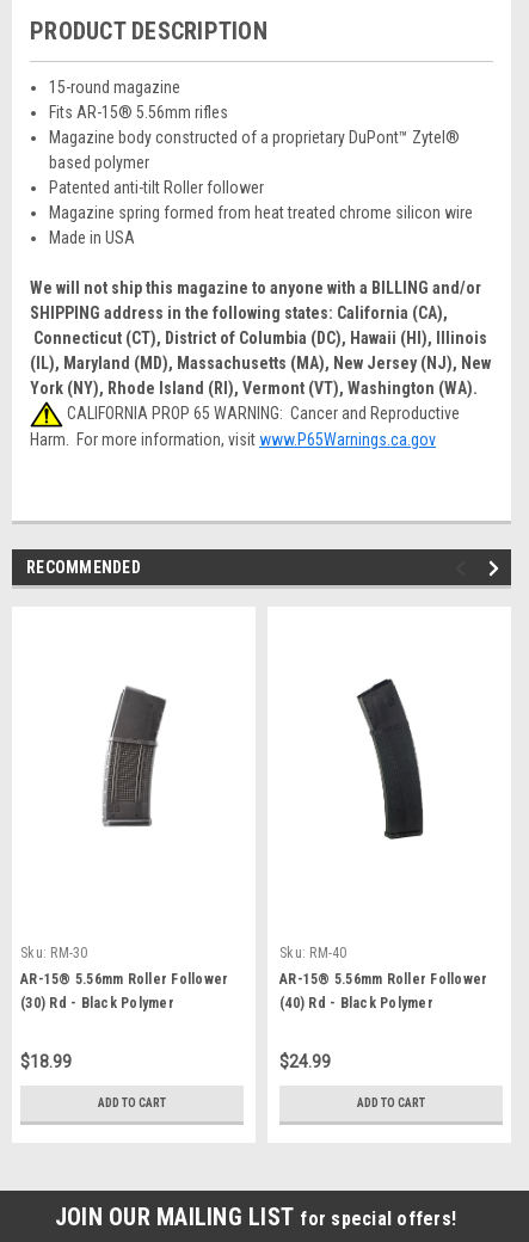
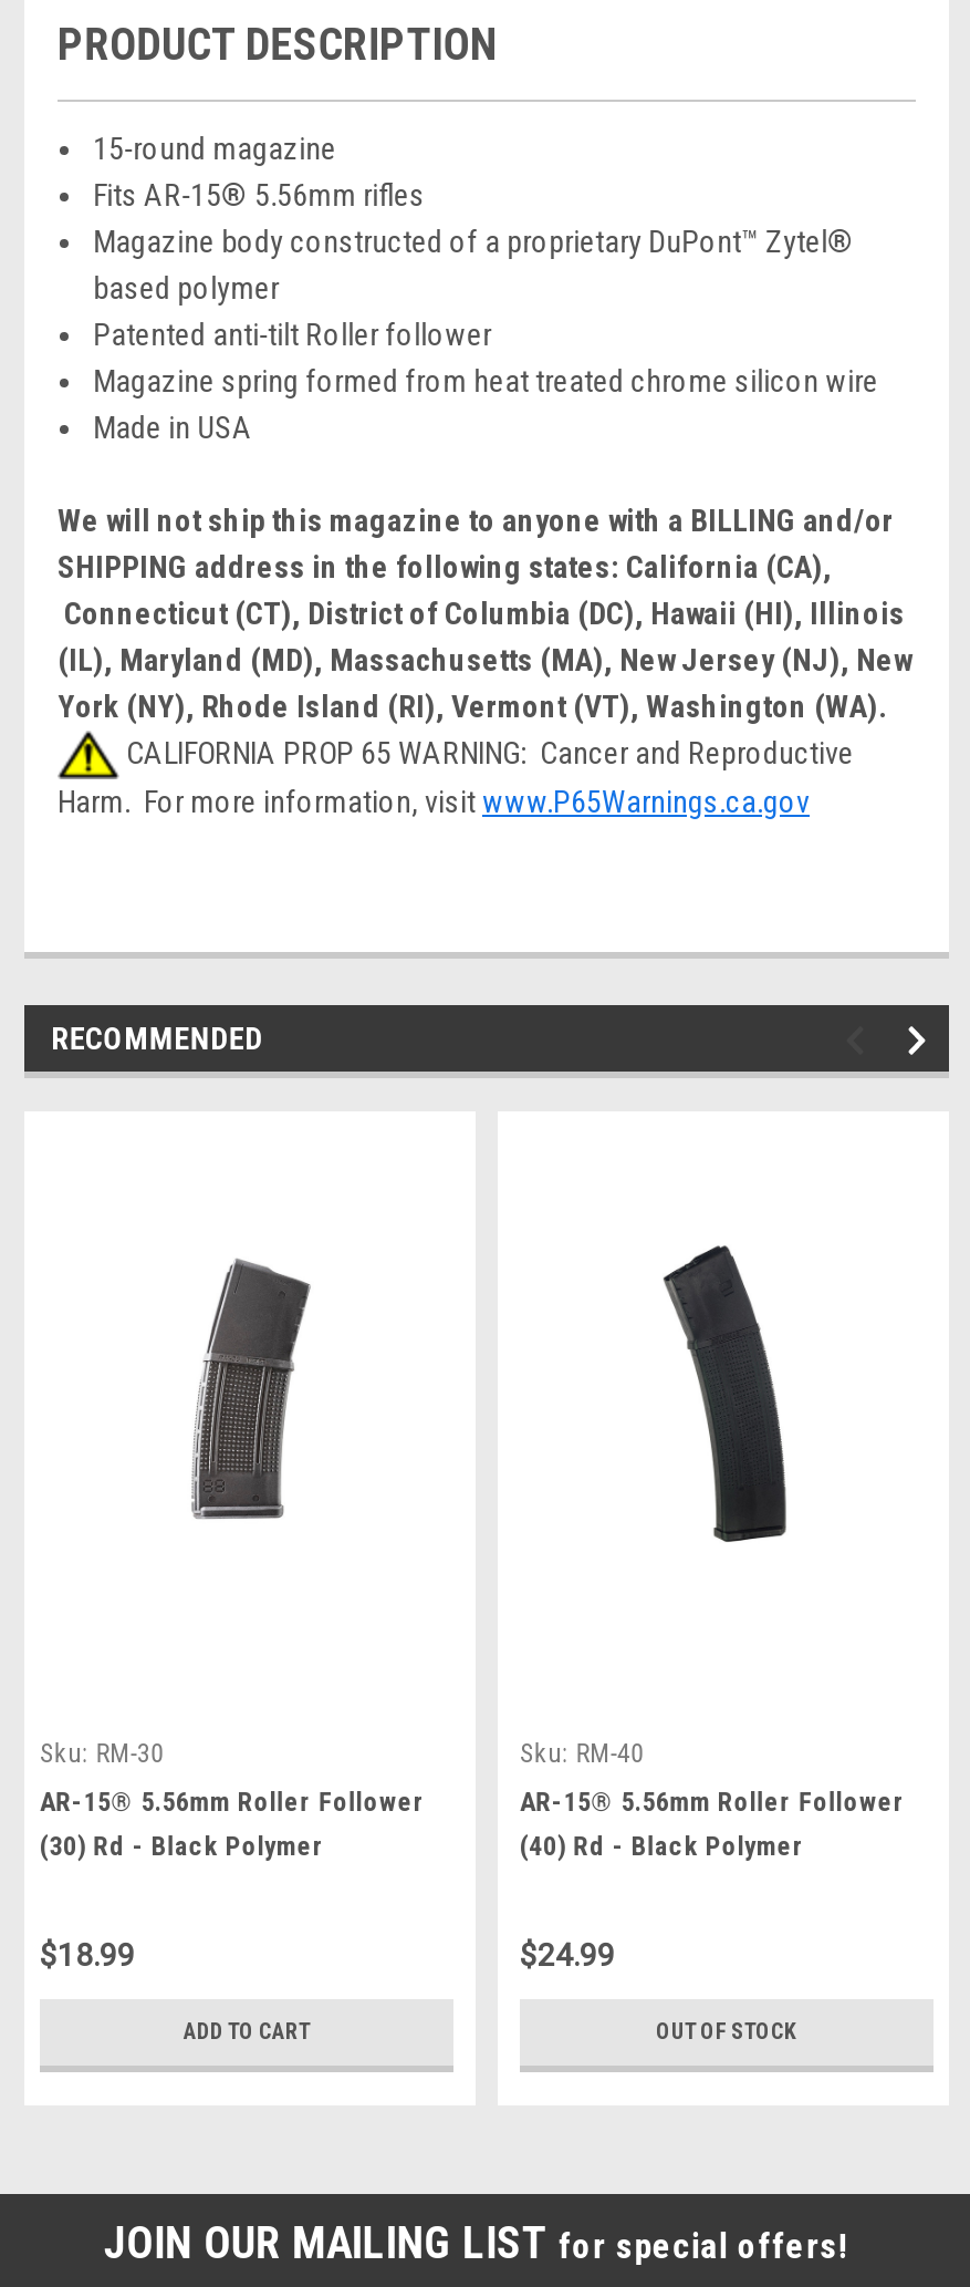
- ADD TO CART
+ OUT OF STOCK
